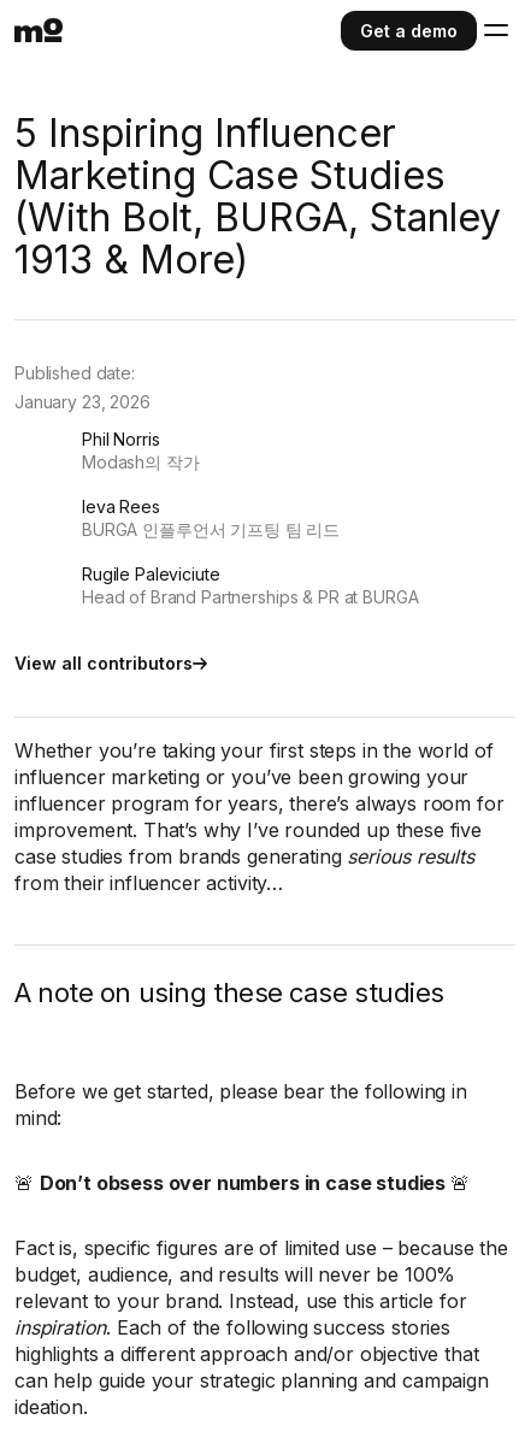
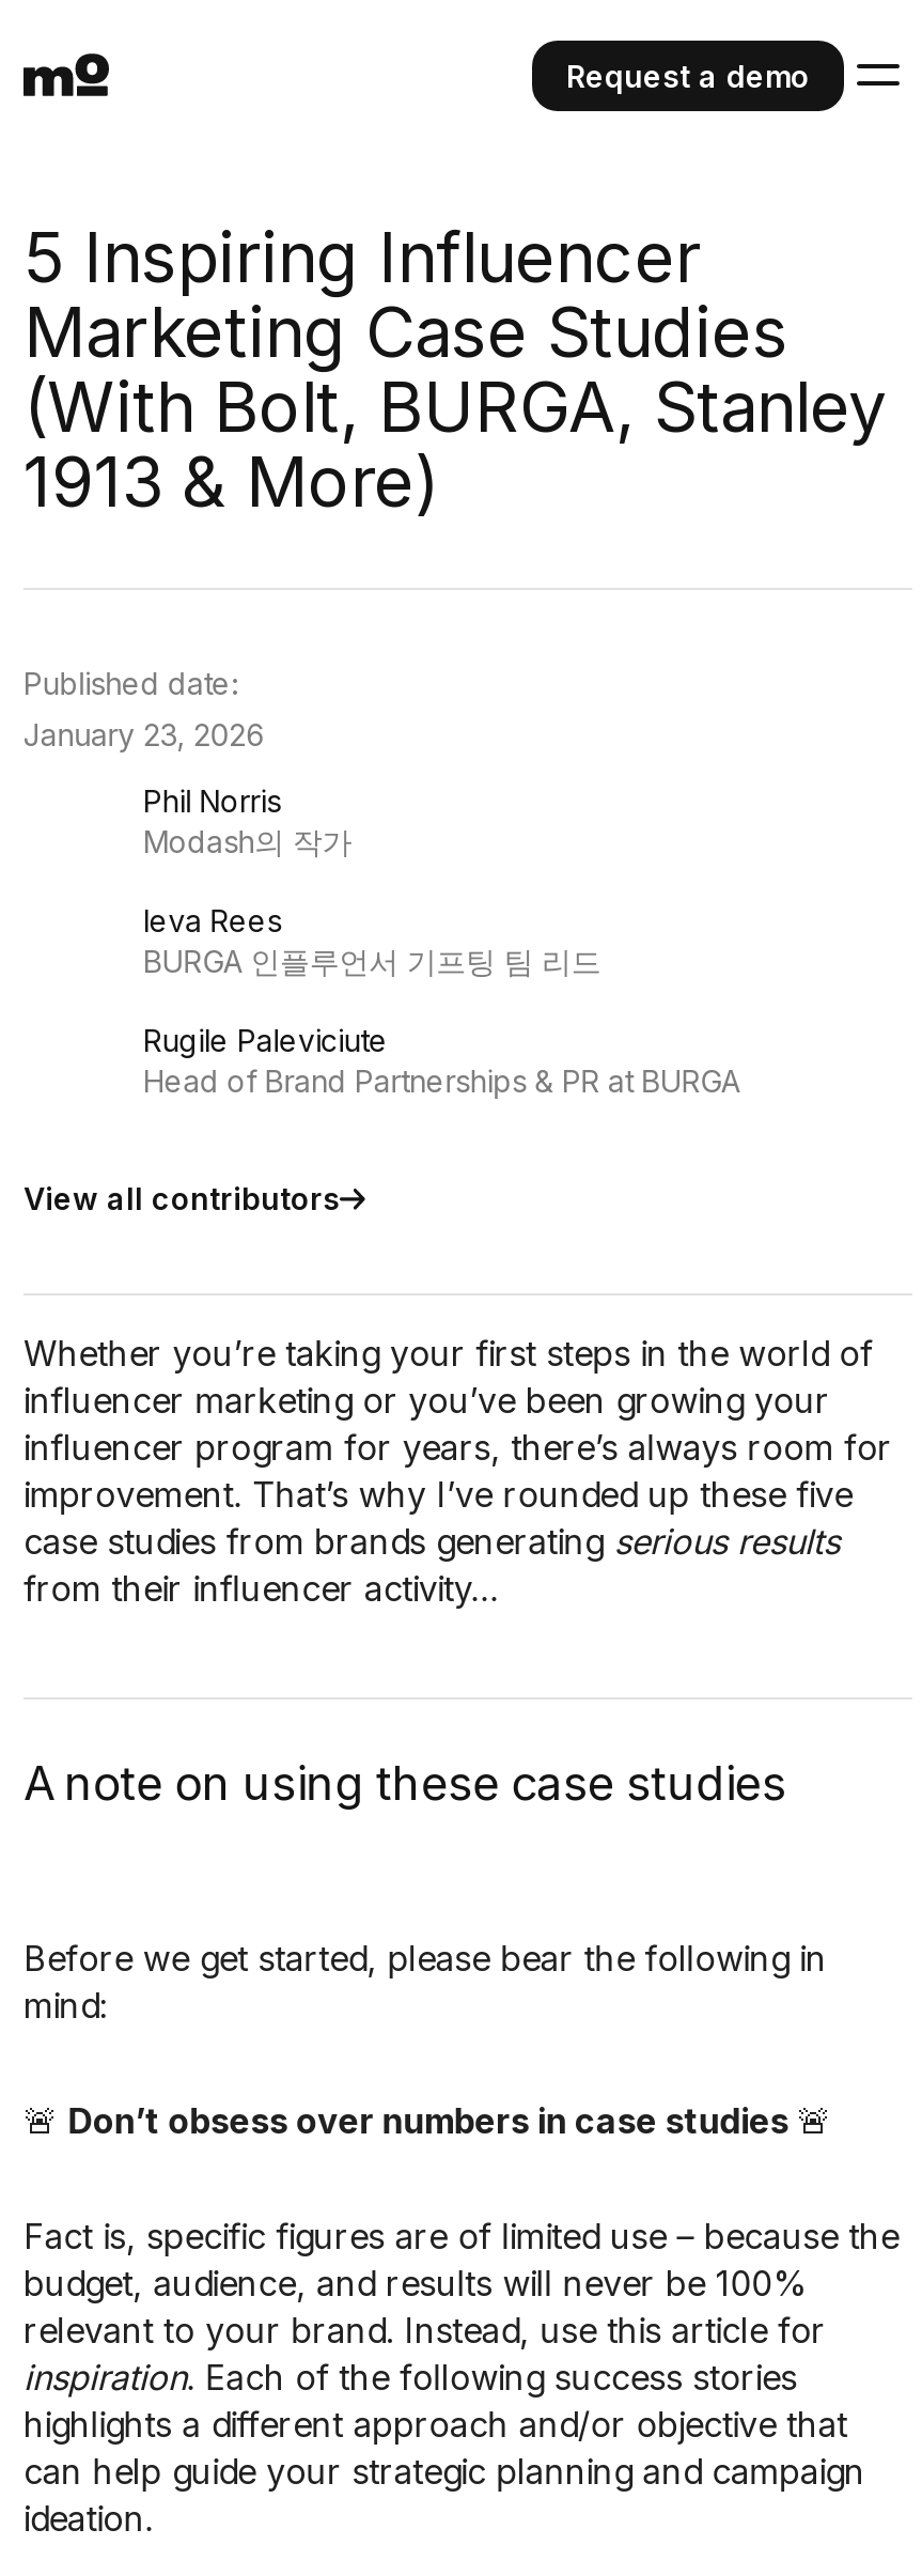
- Get a demo
+ Request a demo
